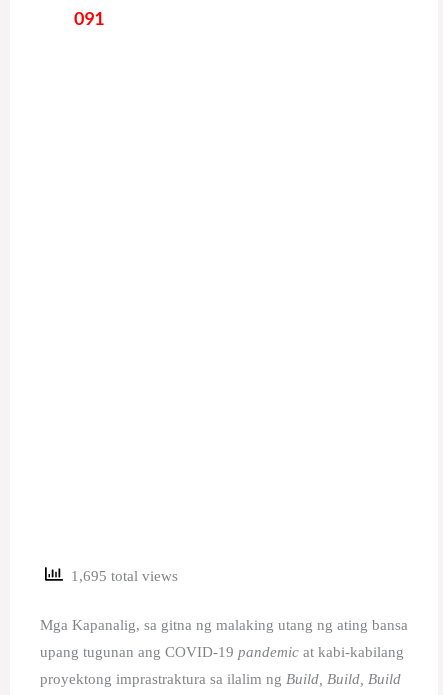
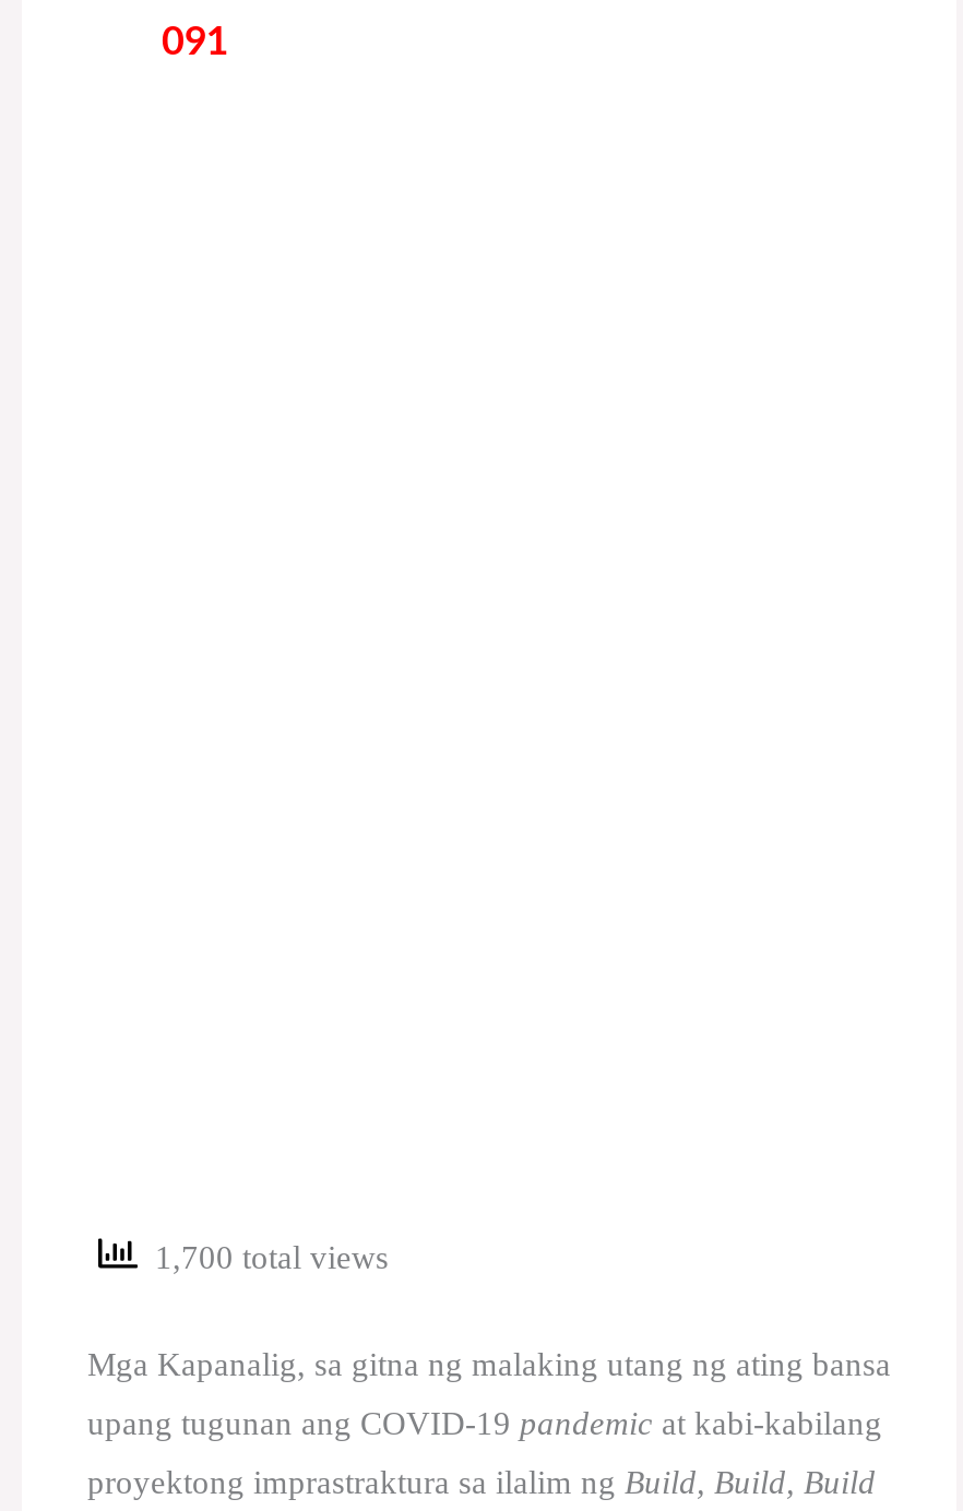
- 1,695 total views
+ 1,700 total views
